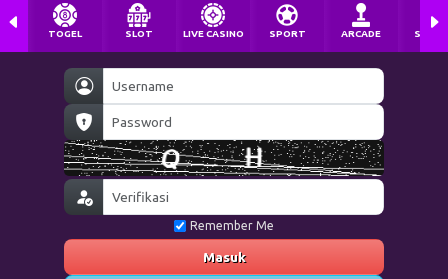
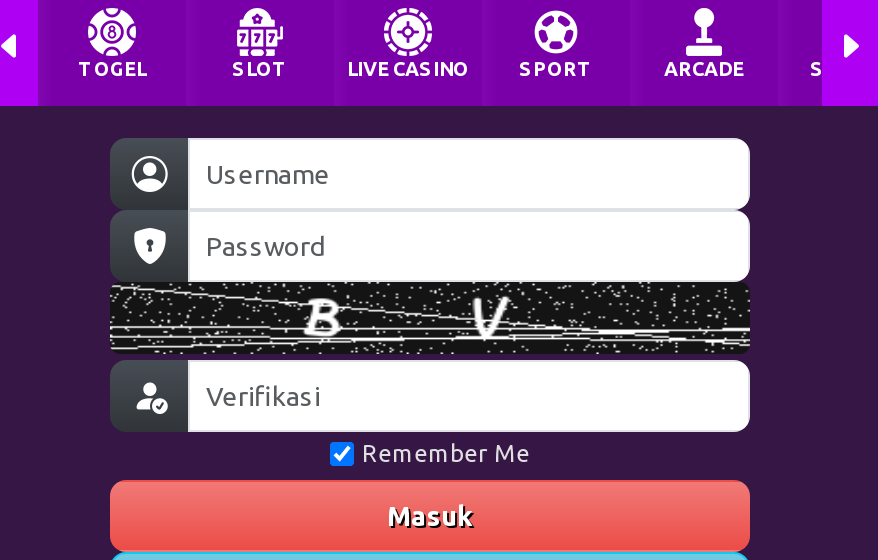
- [image]
+ [image]
